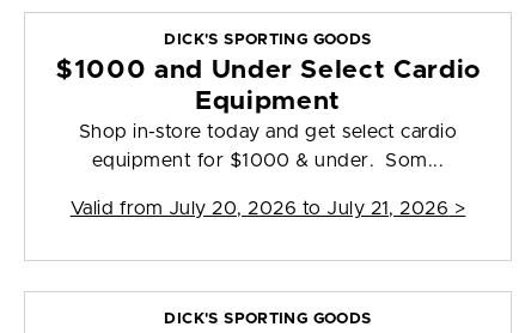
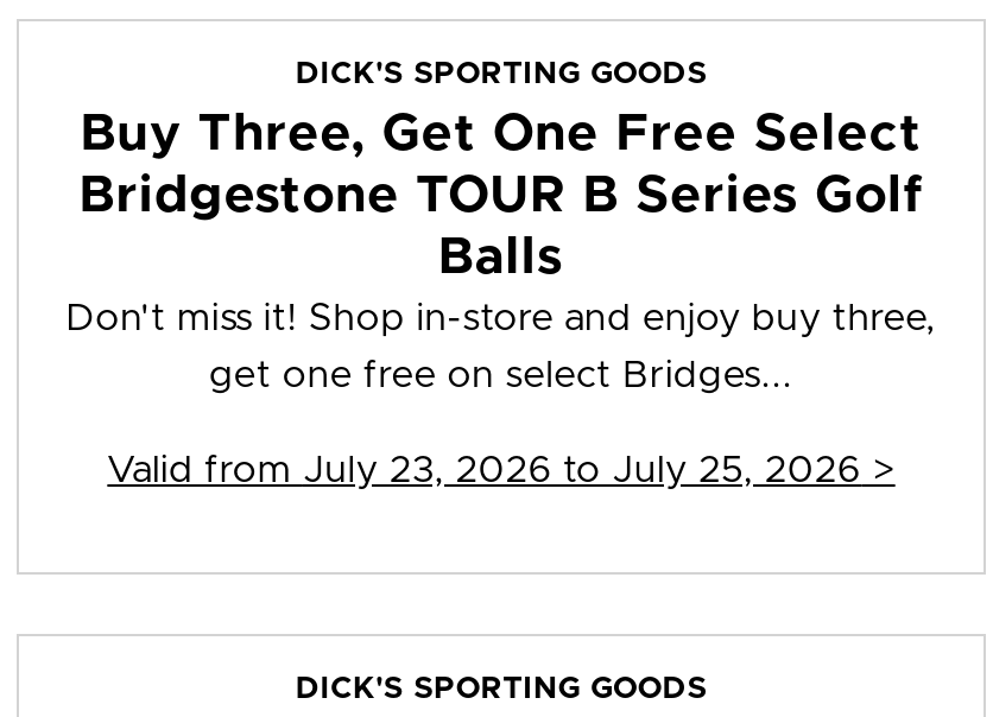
- $1000 and Under Select Cardio
- Equipment
- Shop in-store today and get select cardio
+ Buy Three, Get One Free Select
+ Bridgestone TOUR B Series Golf
+ Balls
+ Don't miss it! Shop in-store and enjoy buy three,

- equipment for $1000 & under. Som...
+ get one free on select Bridges...

- Valid from July 20, 2026 to July 21, 2026 >
+ Valid from July 23, 2026 to July 25, 2026 >
